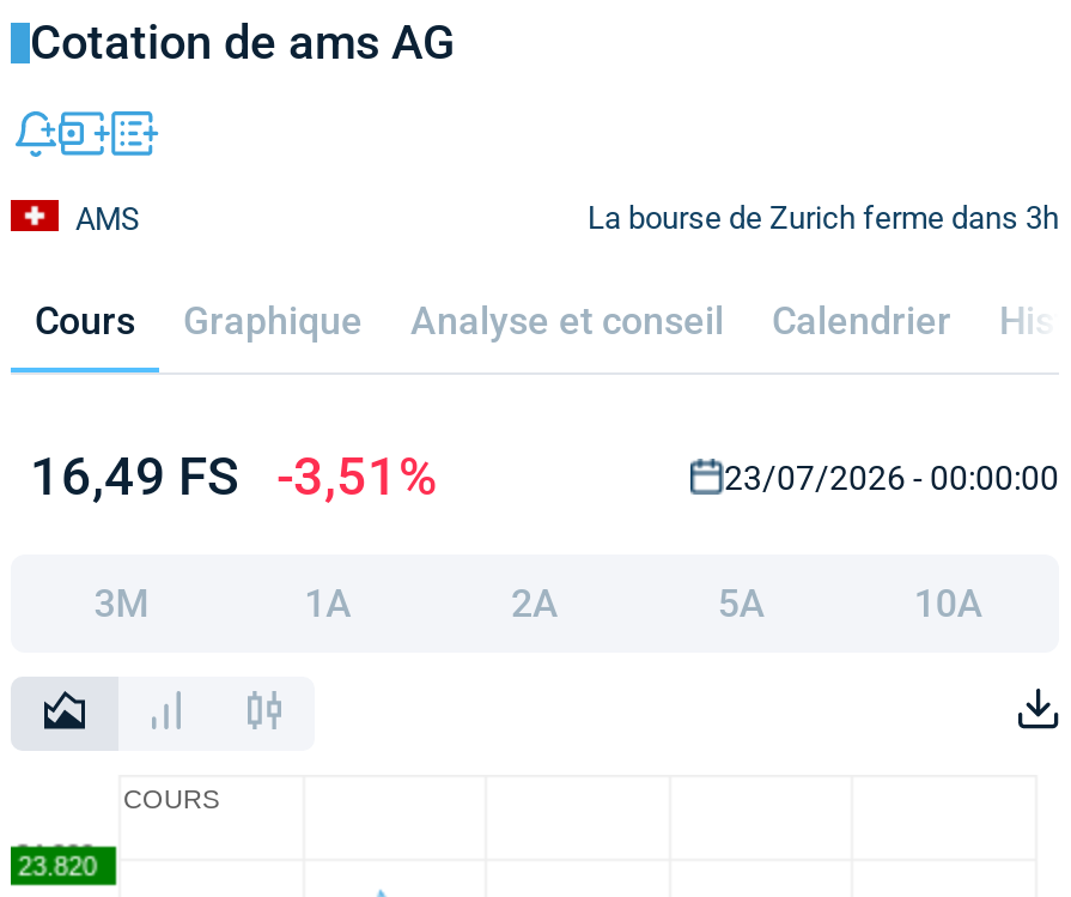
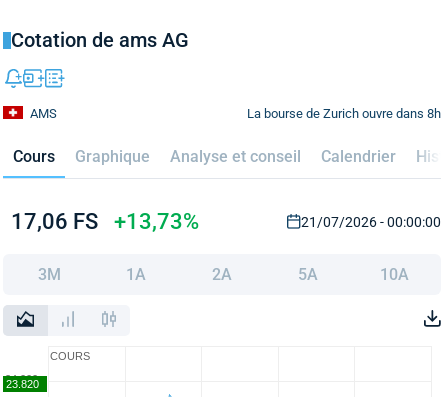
- La bourse de Zurich ferme dans 3h
+ La bourse de Zurich ouvre dans 8h

- 16,49 FS
+ 17,06 FS

- -3,51%
+ +13,73%

- 23/07/2026 - 00:00:00
+ 21/07/2026 - 00:00:00
